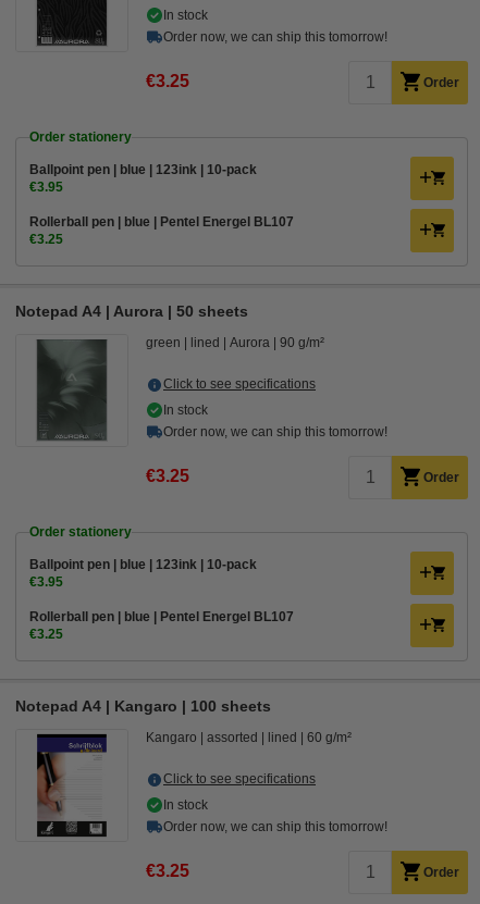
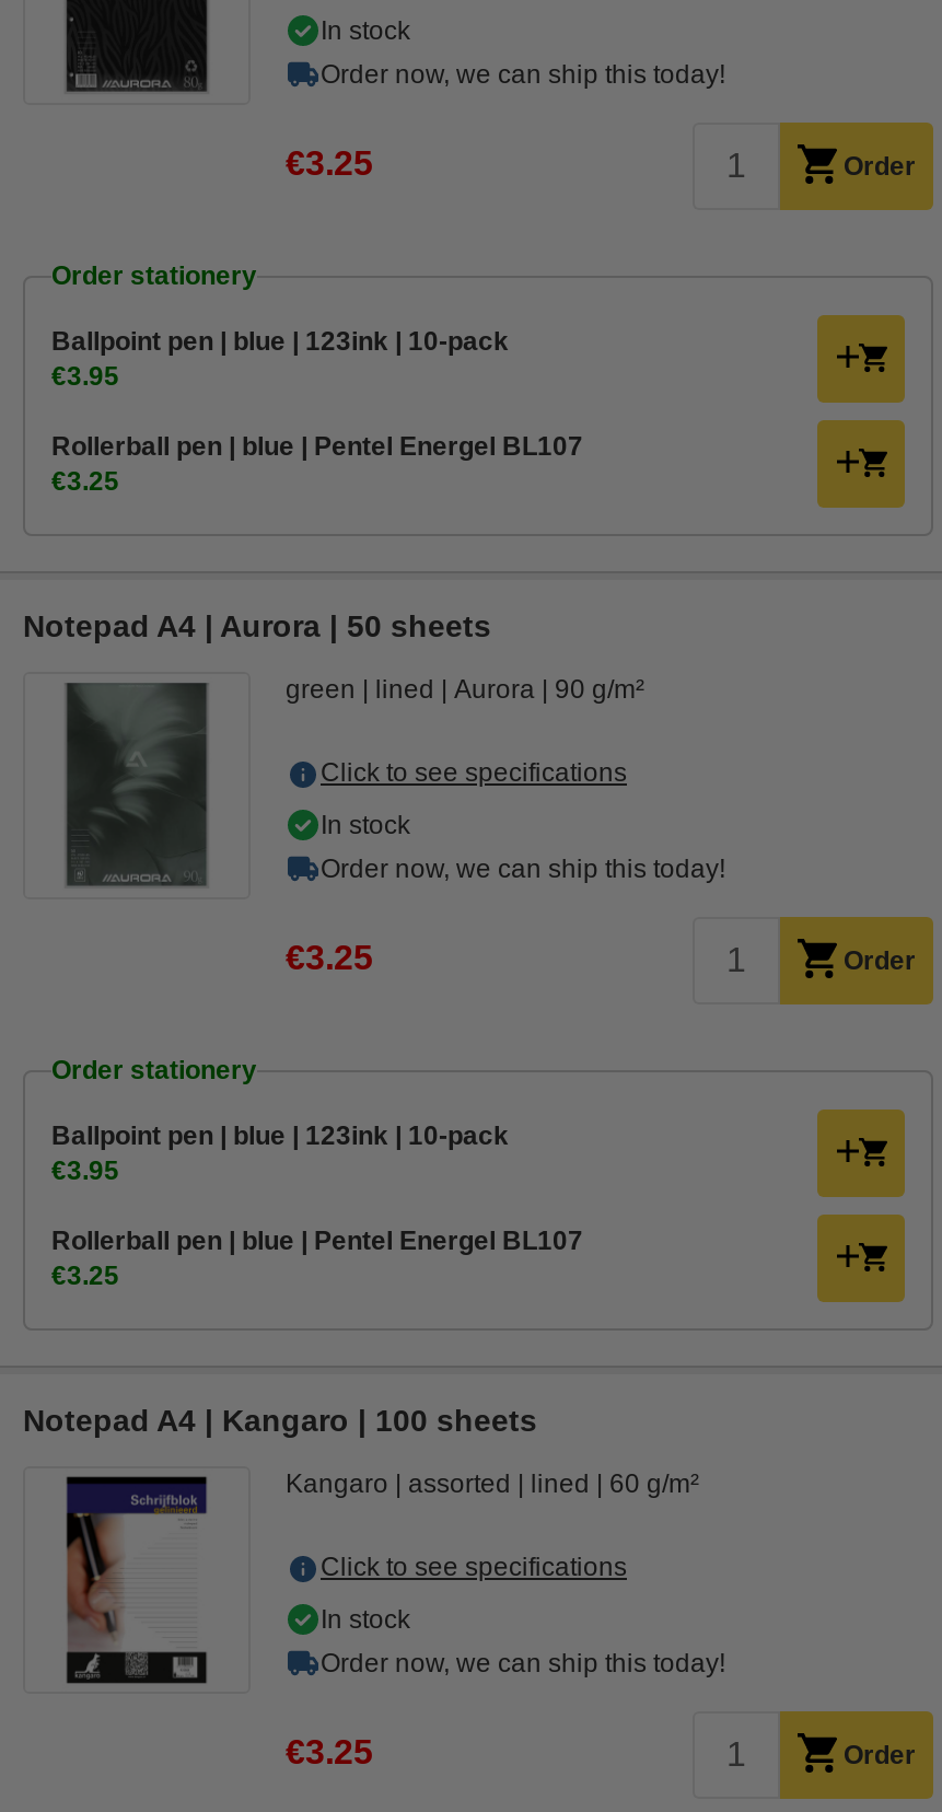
- Order now, we can ship this tomorrow!
+ Order now, we can ship this today!

- Order now, we can ship this tomorrow!
+ Order now, we can ship this today!

- Order now, we can ship this tomorrow!
+ Order now, we can ship this today!
